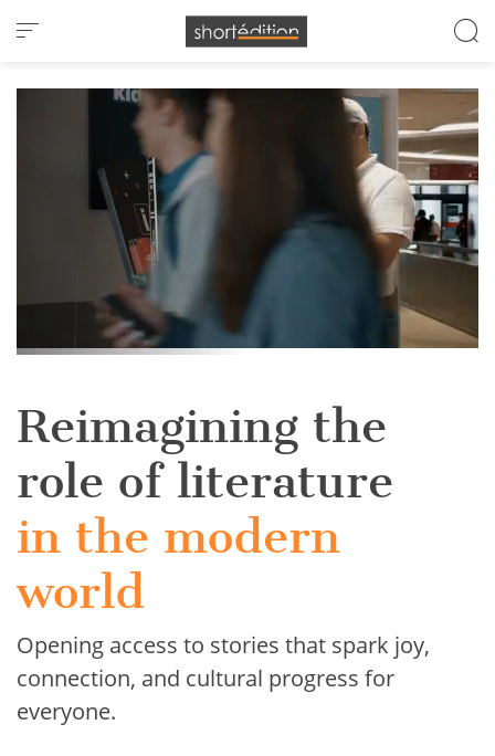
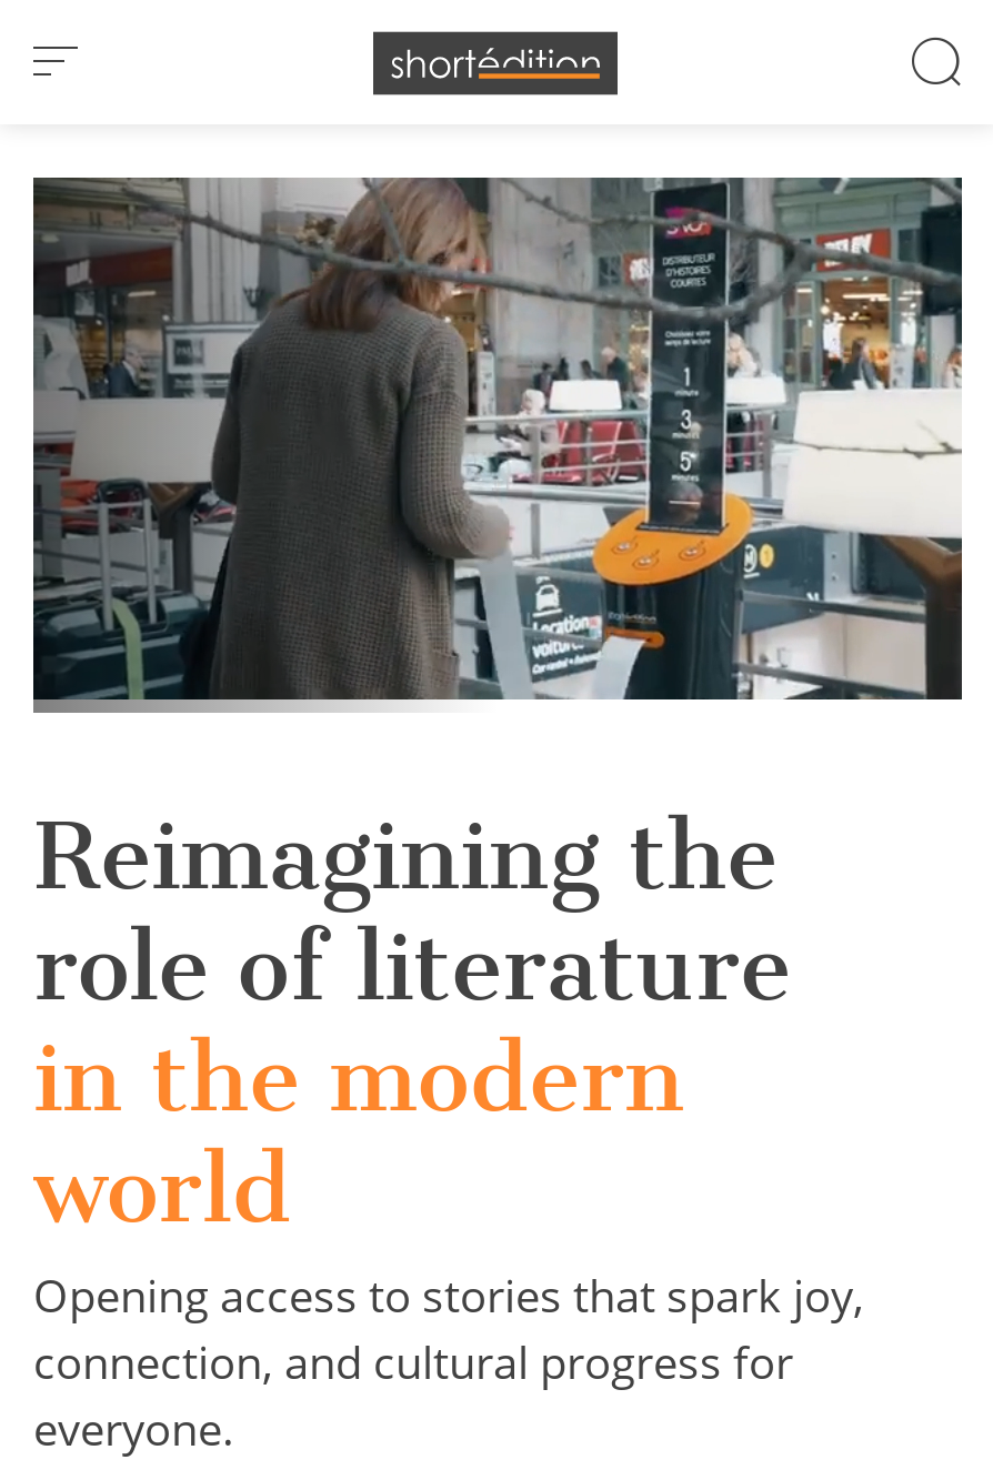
- [image]
+ [image]
